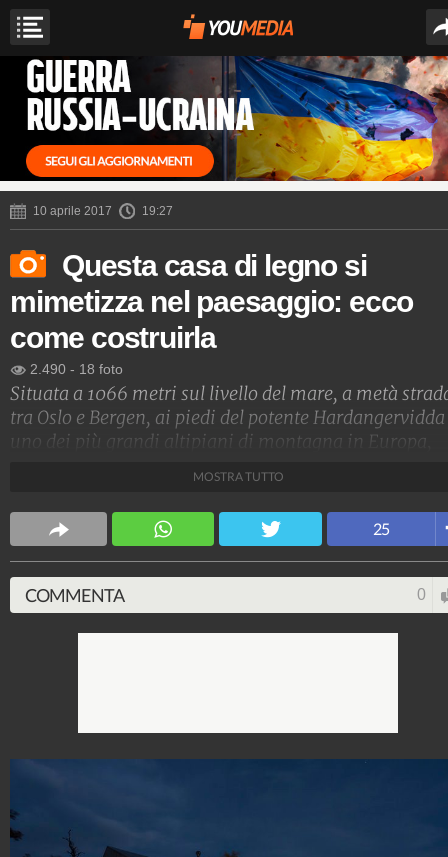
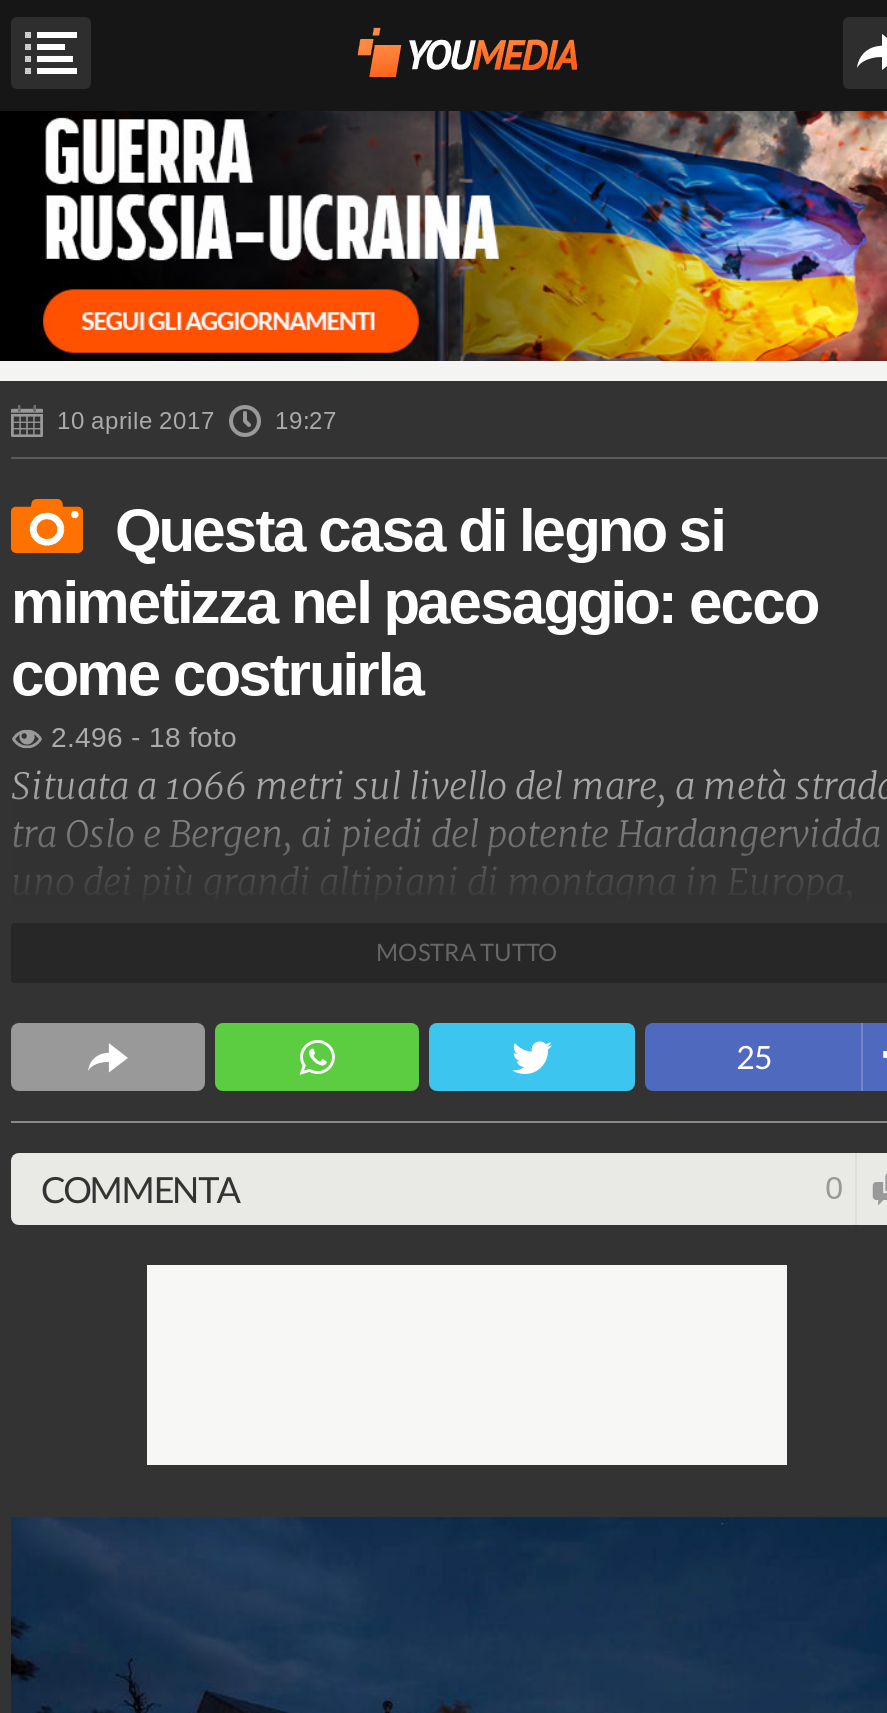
- 2.490 - 18 foto
+ 2.496 - 18 foto
